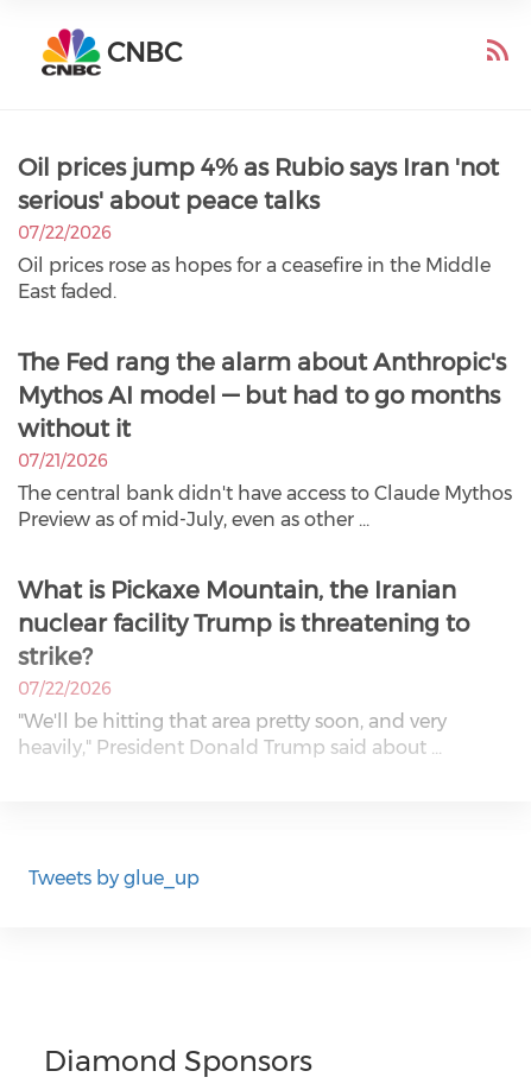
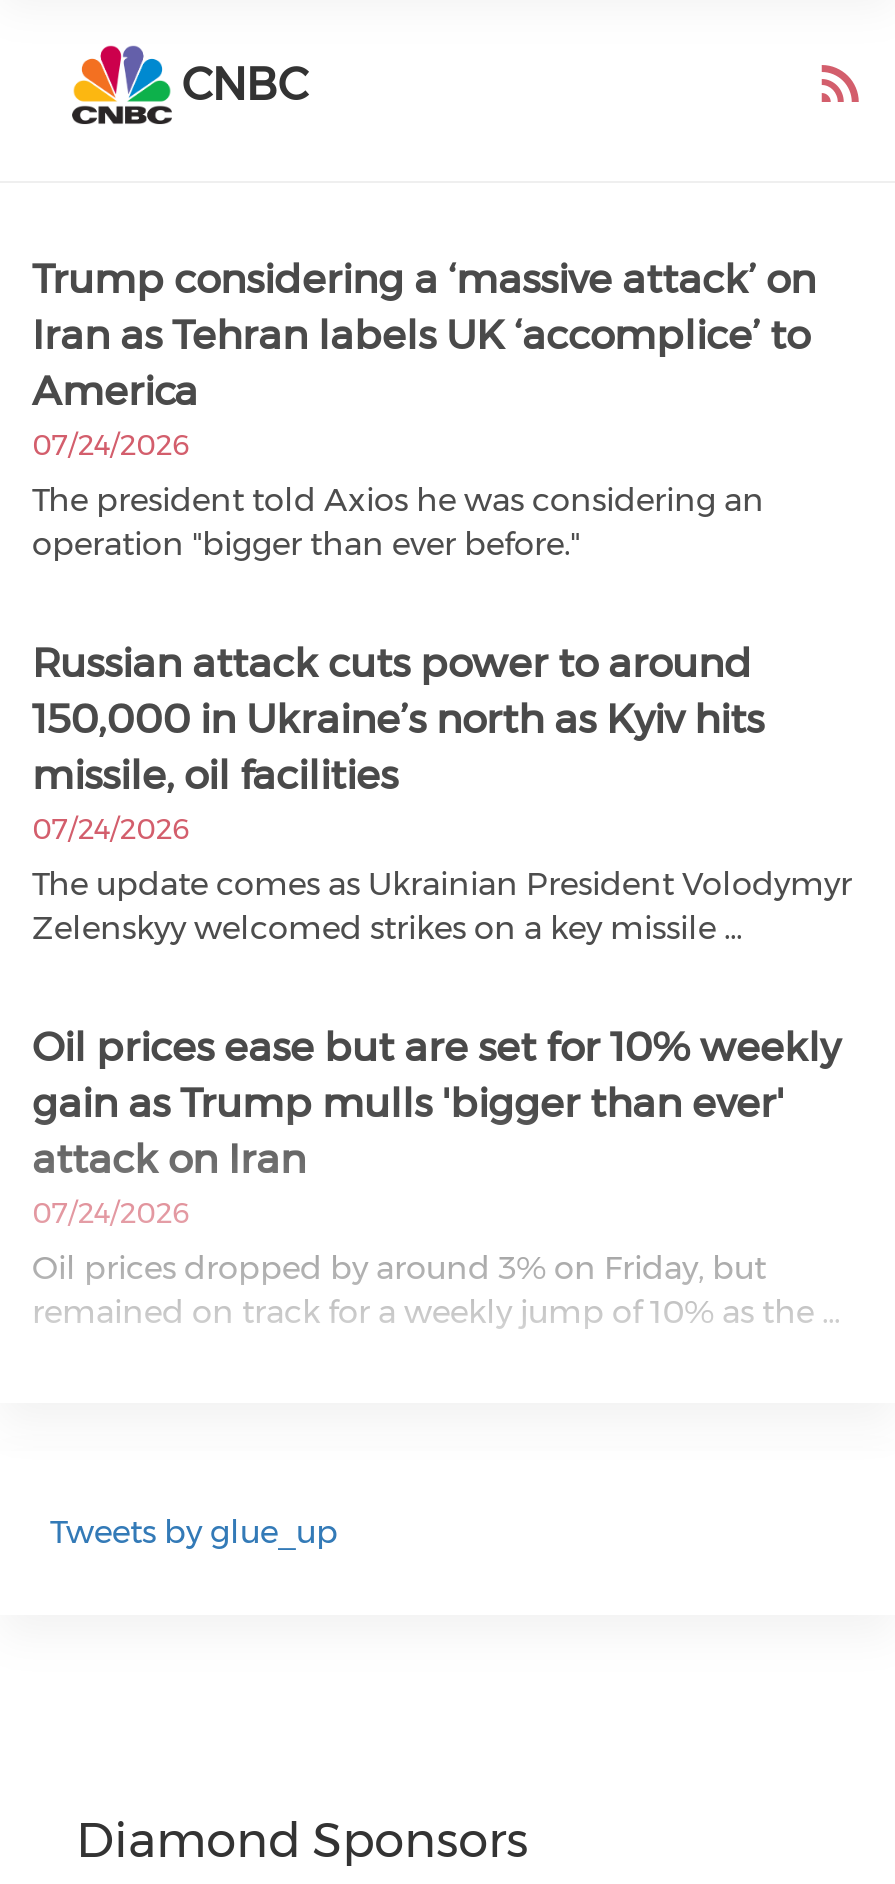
- Oil prices jump 4% as Rubio says Iran 'not
- serious' about peace talks
- 07/22/2026
+ Trump considering a ‘massive attack’ on
+ Iran as Tehran labels UK ‘accomplice’ to
+ America
+ 07/24/2026

- Oil prices rose as hopes for a ceasefire in the Middle
- East faded.
+ The president told Axios he was considering an
+ operation "bigger than ever before."

- The Fed rang the alarm about Anthropic's
- Mythos AI model — but had to go months
- without it
- 07/21/2026
+ Russian attack cuts power to around
+ 150,000 in Ukraine’s north as Kyiv hits
+ missile, oil facilities
+ 07/24/2026

- The central bank didn't have access to Claude Mythos
- Preview as of mid-July, even as other ...
+ The update comes as Ukrainian President Volodymyr
+ Zelenskyy welcomed strikes on a key missile ...

- What is Pickaxe Mountain, the Iranian
- nuclear facility Trump is threatening to
- strike?
- 07/22/2026
+ Oil prices ease but are set for 10% weekly
+ gain as Trump mulls 'bigger than ever'
+ attack on Iran
+ 07/24/2026

- "We'll be hitting that area pretty soon, and very
- heavily," President Donald Trump said about ...
+ Oil prices dropped by around 3% on Friday, but
+ remained on track for a weekly jump of 10% as the ...
